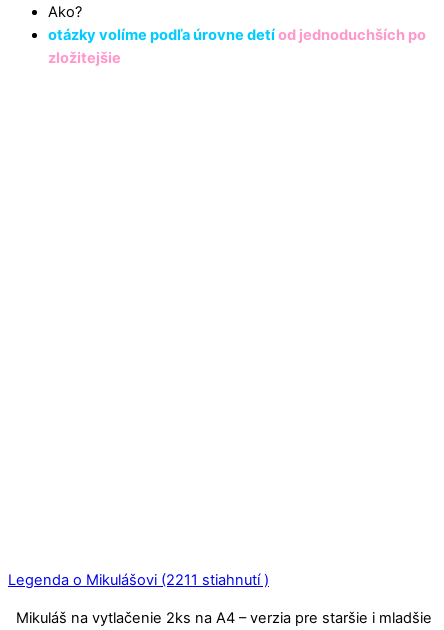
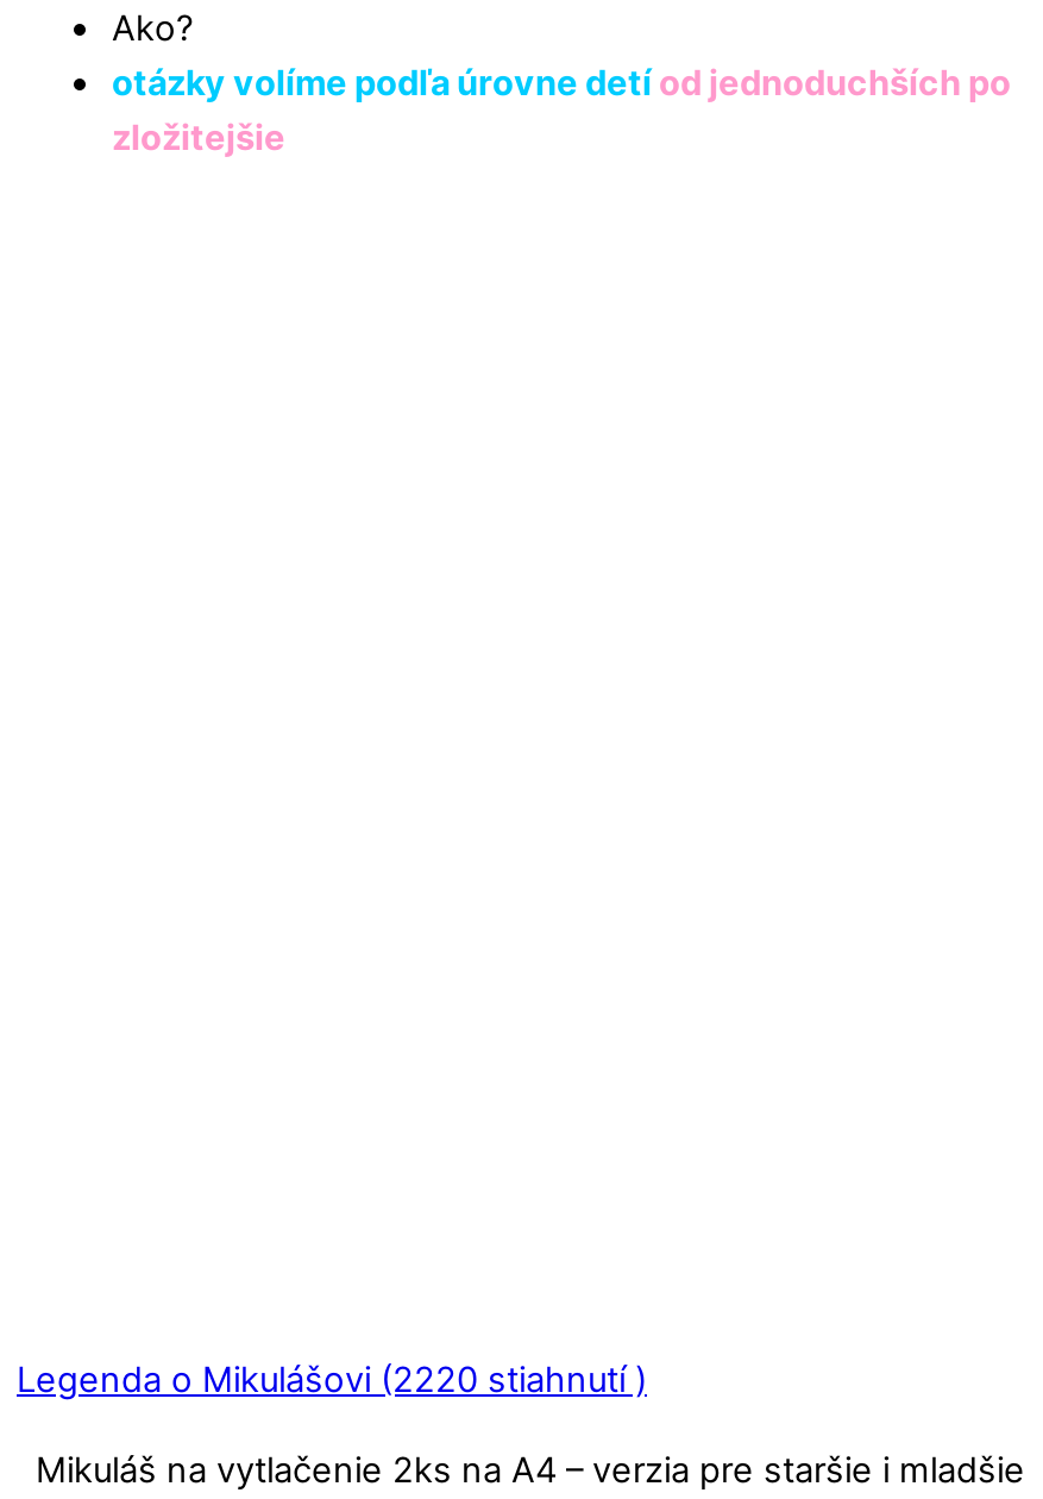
- Legenda o Mikulášovi (2211 stiahnutí )
+ Legenda o Mikulášovi (2220 stiahnutí )
